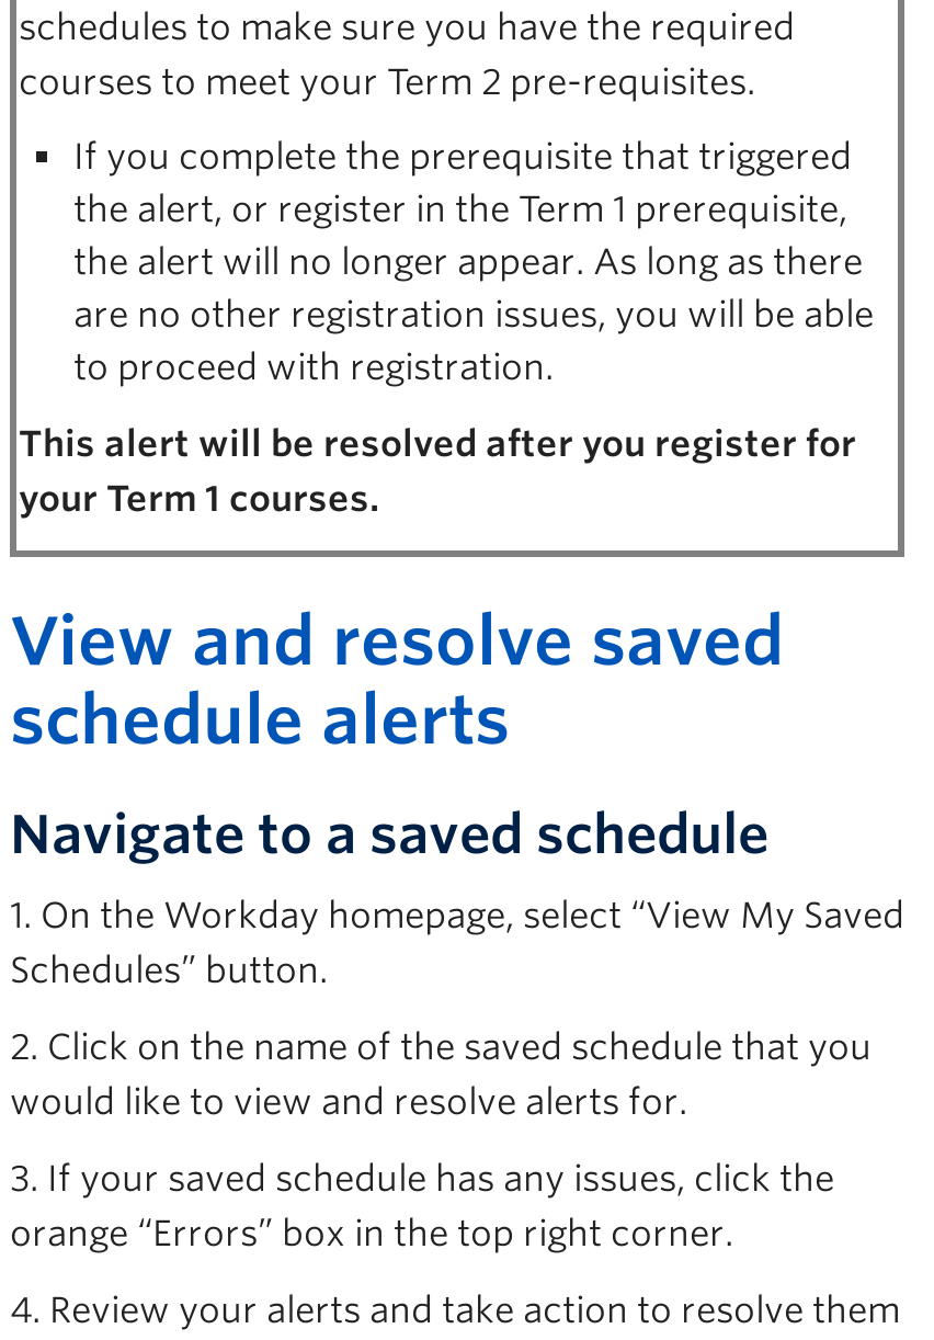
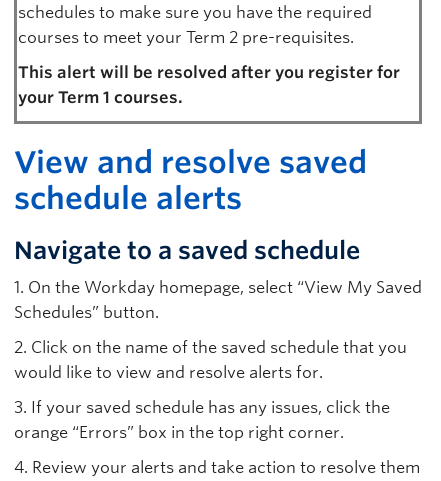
- If you complete the prerequisite that triggered
- the alert, or register in the Term 1 prerequisite,
- the alert will no longer appear. As long as there
- are no other registration issues, you will be able
- to proceed with registration.
